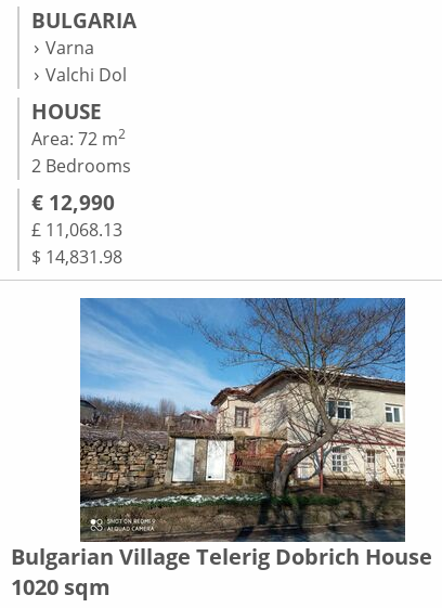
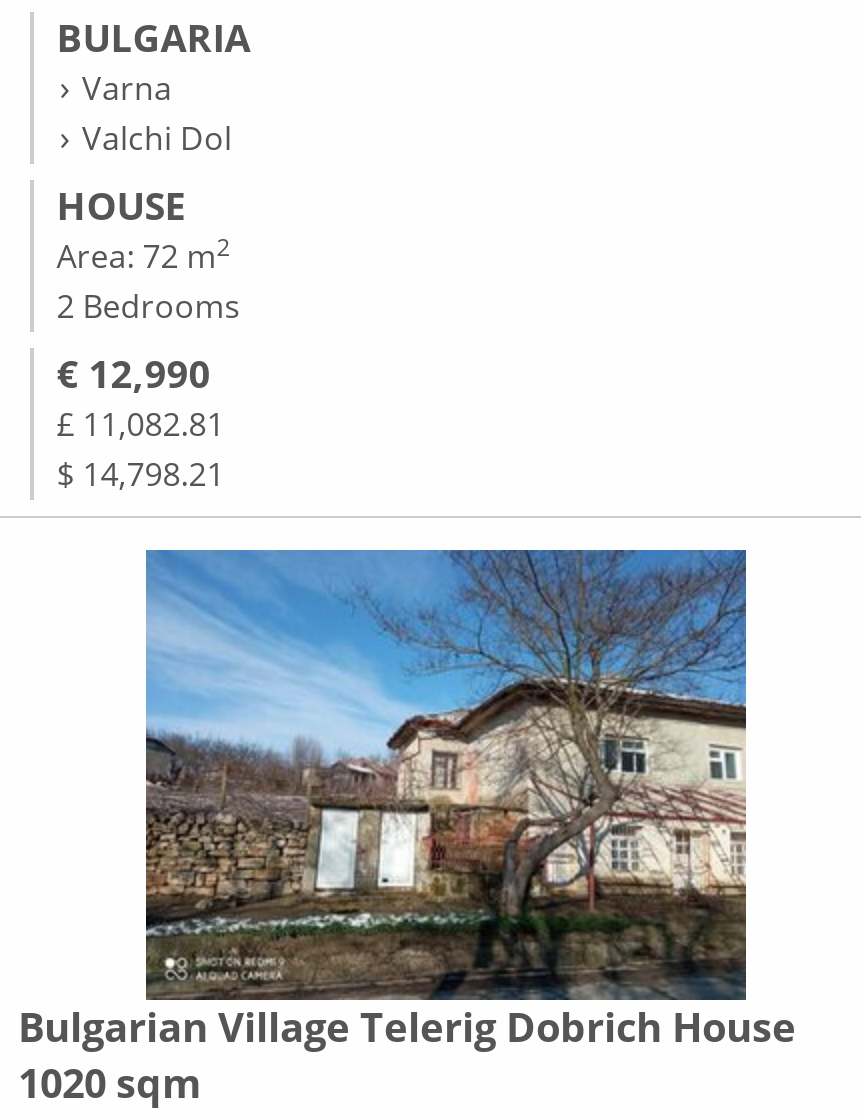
- £ 11,068.13
+ £ 11,082.81

- $ 14,831.98
+ $ 14,798.21
